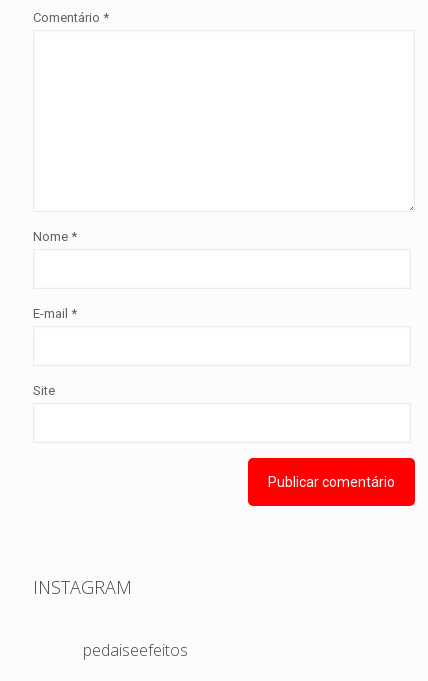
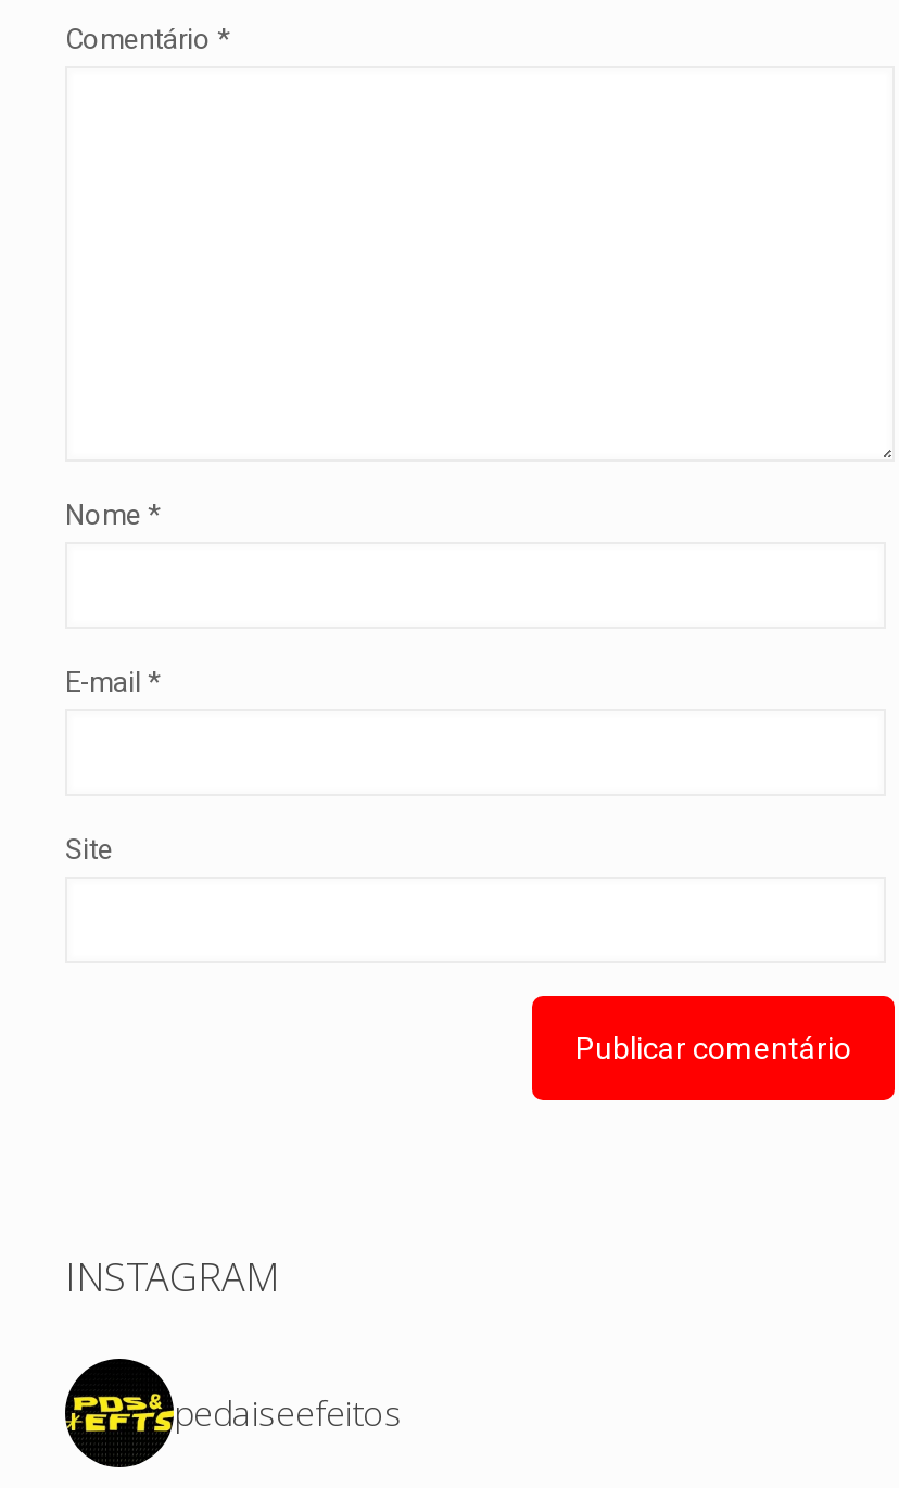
+ [image]
